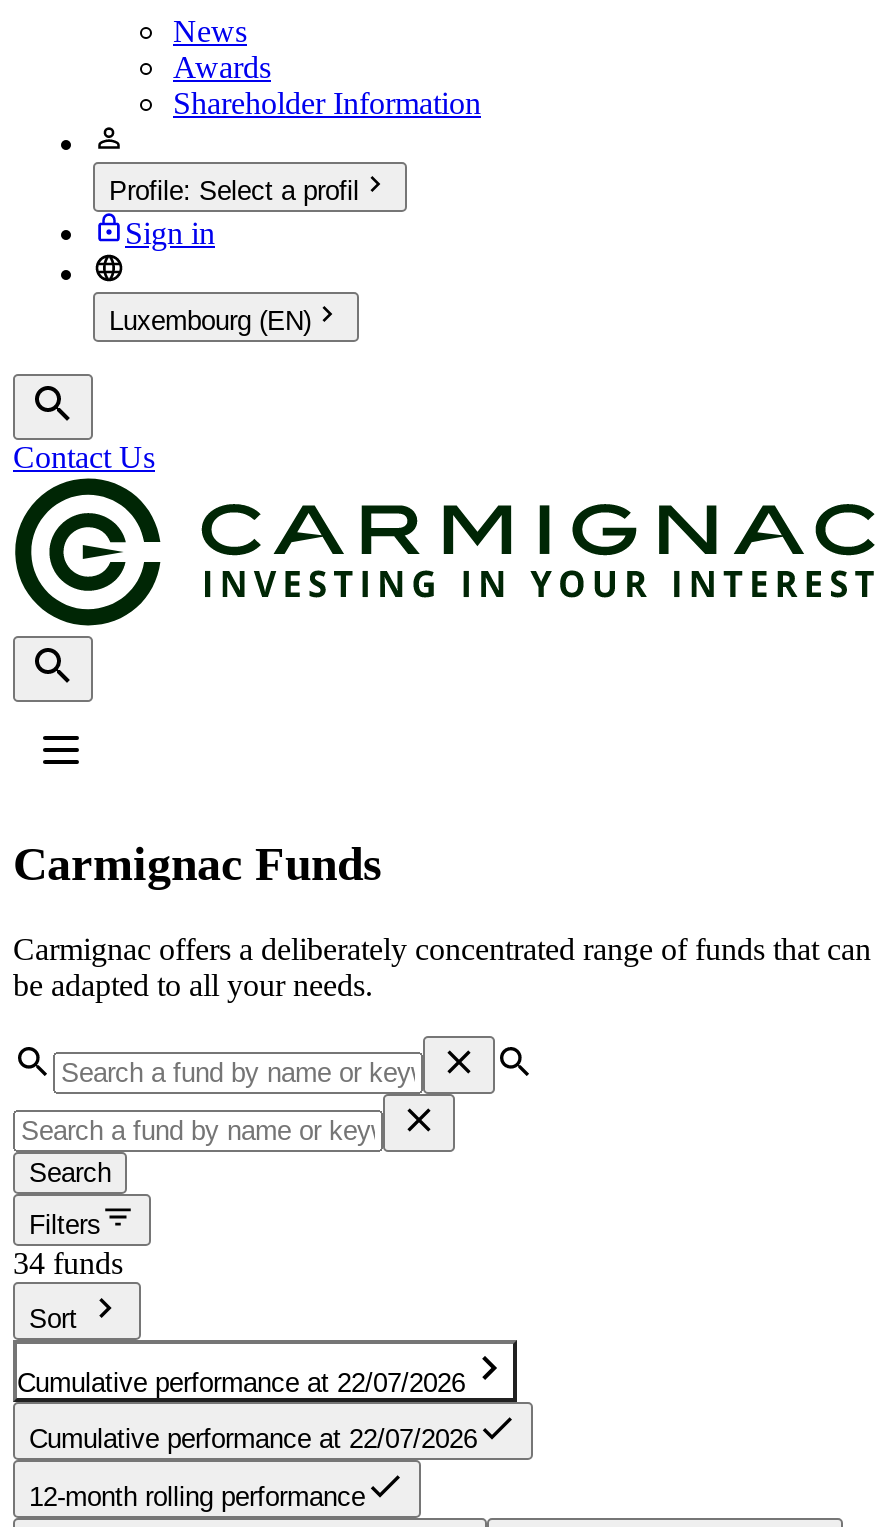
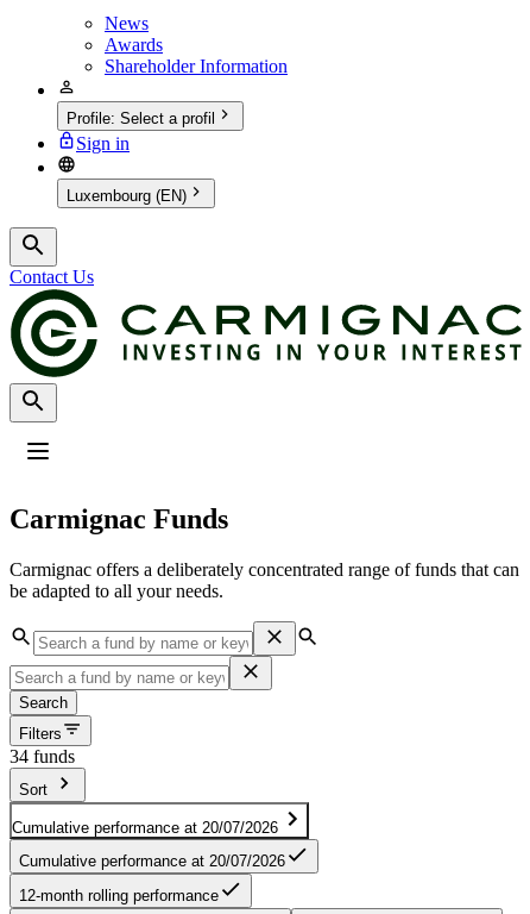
- Cumulative performance at 22/07/2026
+ Cumulative performance at 20/07/2026

- Cumulative performance at 22/07/2026
+ Cumulative performance at 20/07/2026
